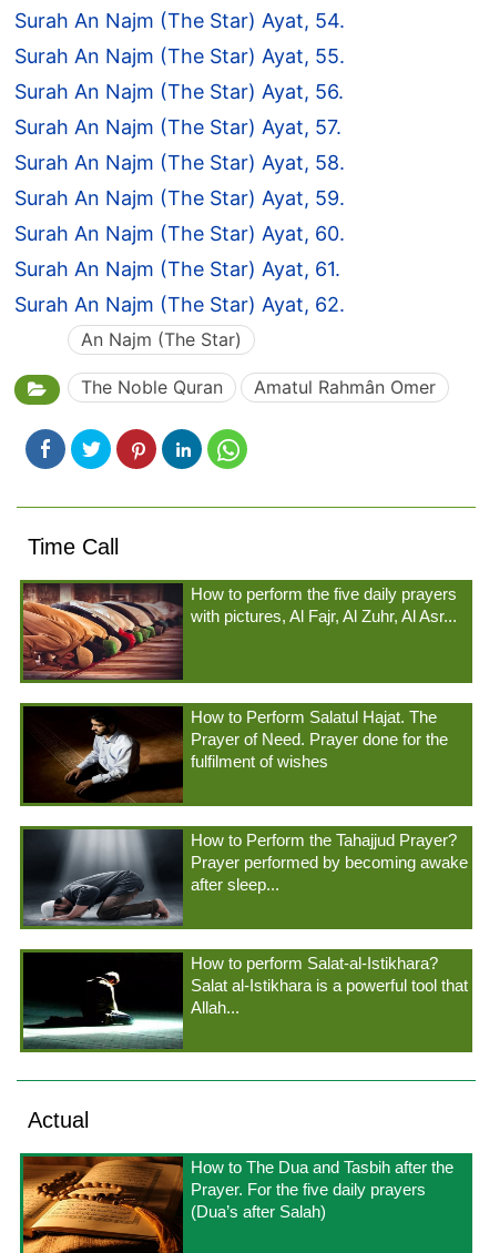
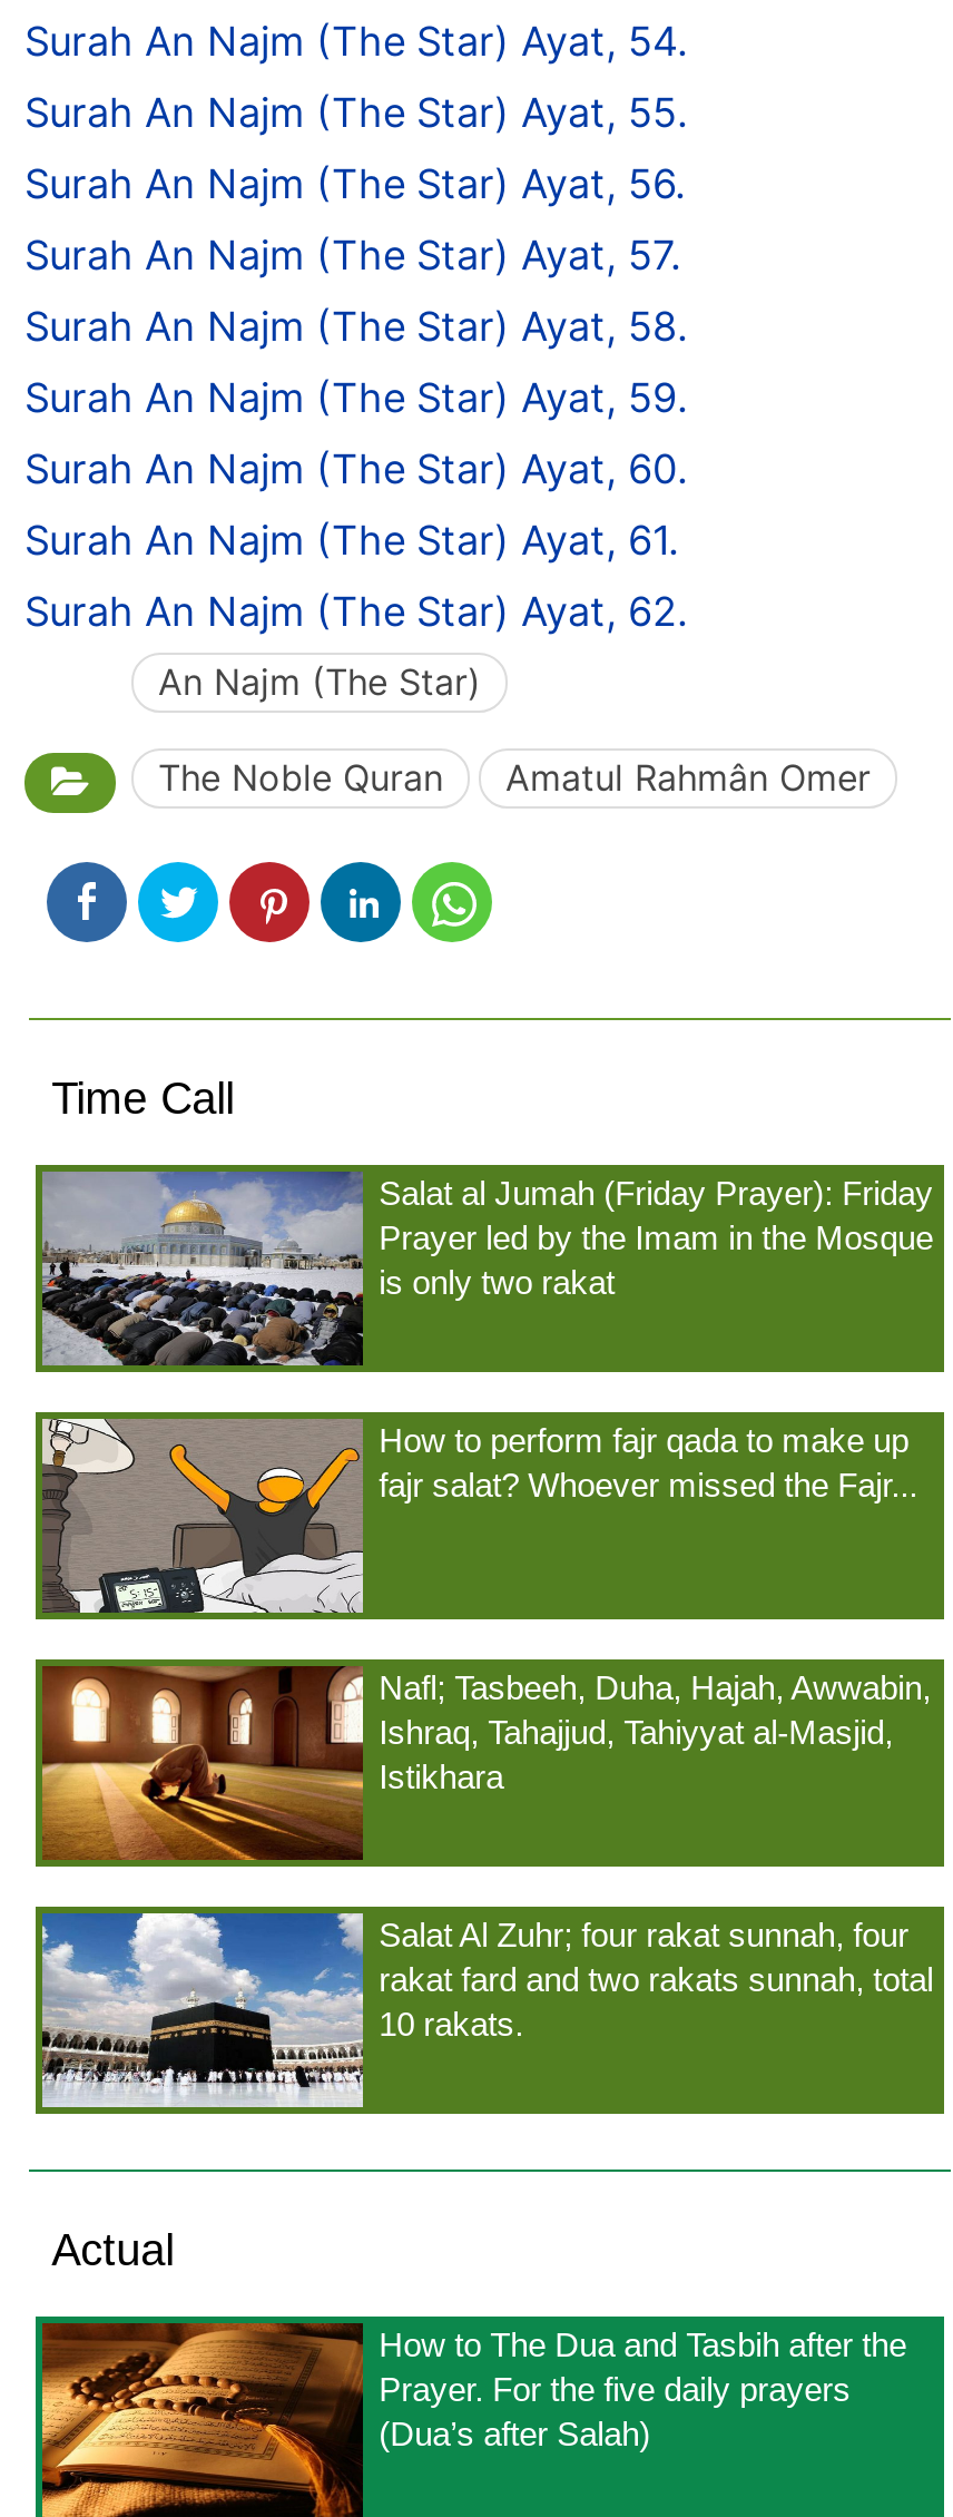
- [image]
- How to perform the five daily prayers
- with pictures, Al Fajr, Al Zuhr, Al Asr...
+ [image]
+ Salat al Jumah (Friday Prayer): Friday
+ Prayer led by the Imam in the Mosque
+ is only two rakat

- [image]
- How to Perform Salatul Hajat. The
- Prayer of Need. Prayer done for the
- fulfilment of wishes
+ [image]
+ How to perform fajr qada to make up
+ fajr salat? Whoever missed the Fajr...

- [image]
- How to Perform the Tahajjud Prayer?
- Prayer performed by becoming awake
- after sleep...
+ [image]
+ Nafl; Tasbeeh, Duha, Hajah, Awwabin,
+ Ishraq, Tahajjud, Tahiyyat al-Masjid,
+ Istikhara

- [image]
- How to perform Salat-al-Istikhara?
- Salat al-Istikhara is a powerful tool that
- Allah...
+ [image]
+ Salat Al Zuhr; four rakat sunnah, four
+ rakat fard and two rakats sunnah, total
+ 10 rakats.
